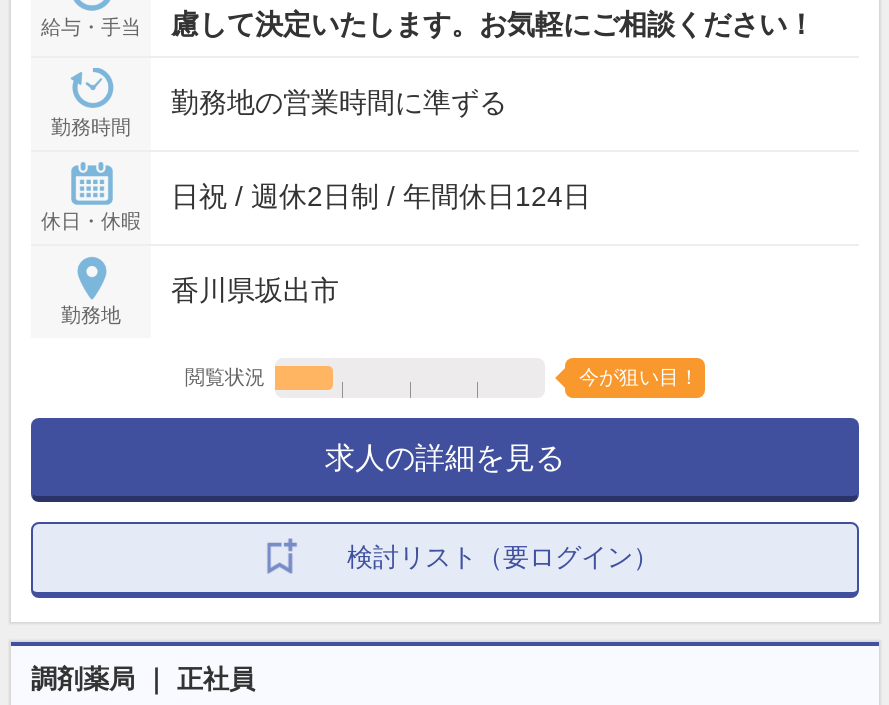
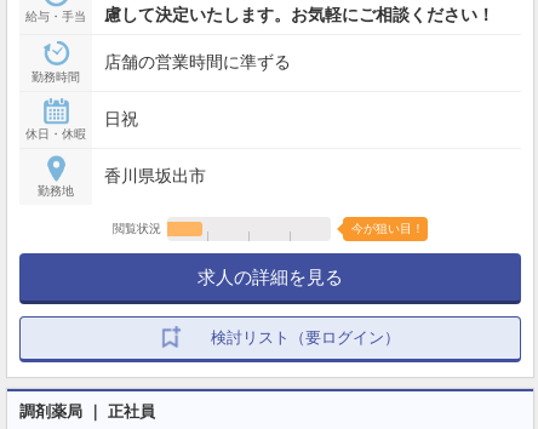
- 勤務地の営業時間に準ずる
+ 店舗の営業時間に準ずる

- 日祝 / 週休2日制 / 年間休日124日
+ 日祝
